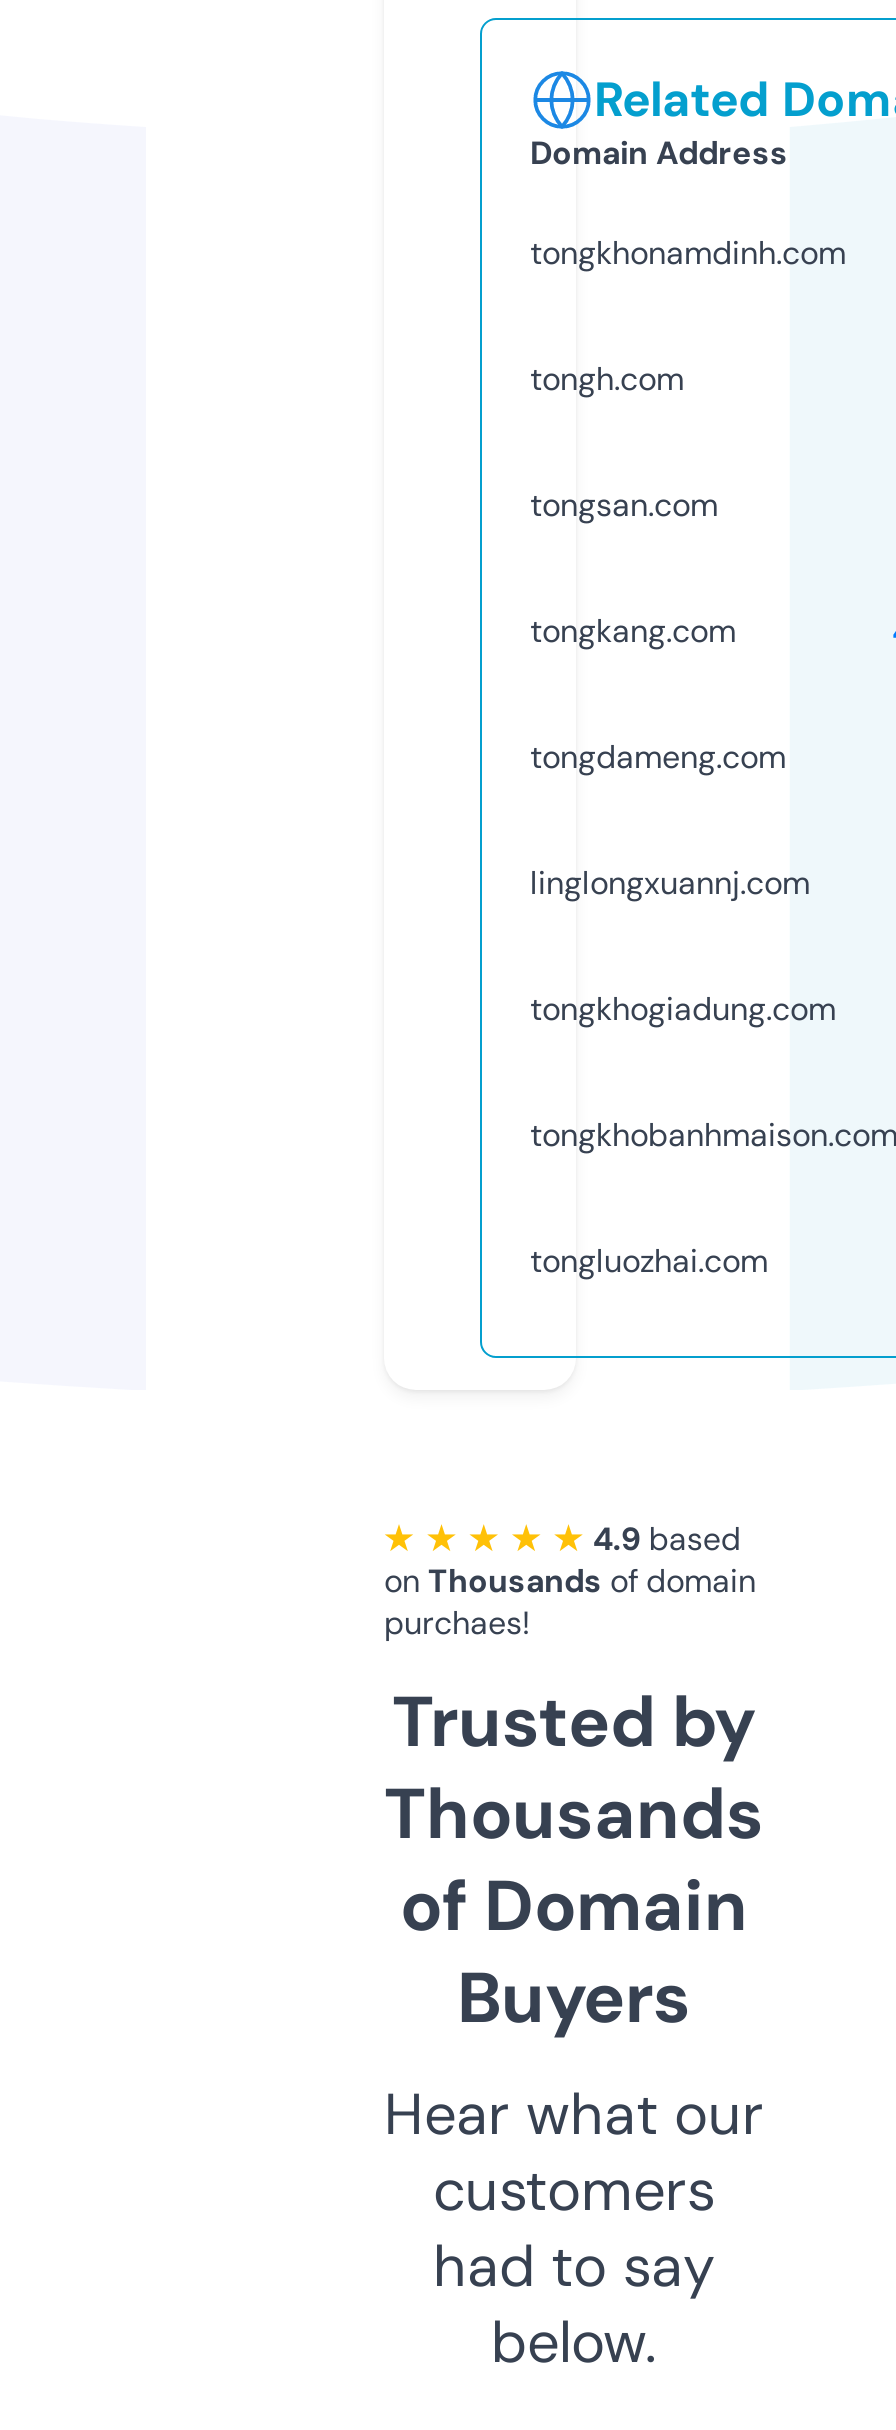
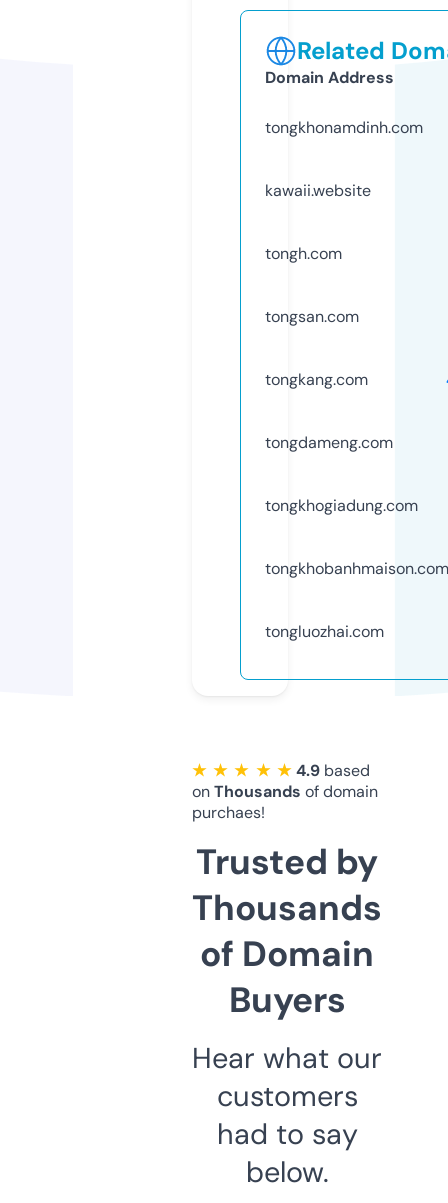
+ kawaii.website

moved down: tongh.com | tongsan.com | tongkang.com | tongdameng.com

- linglongxuannj.com
